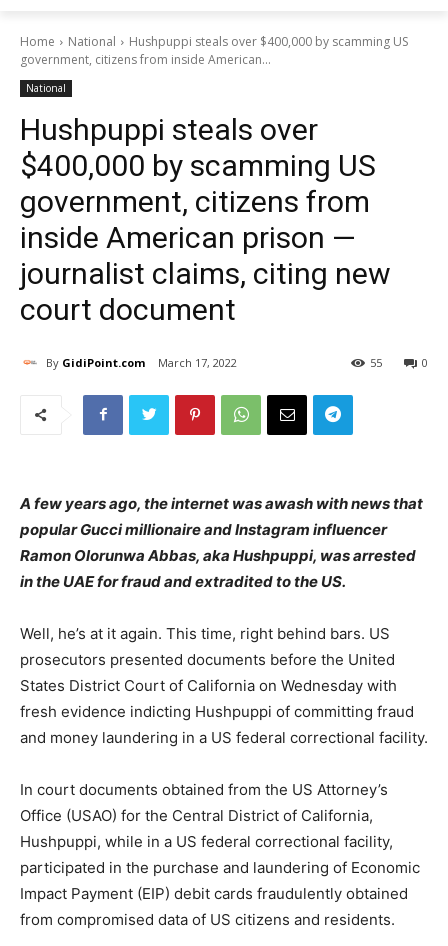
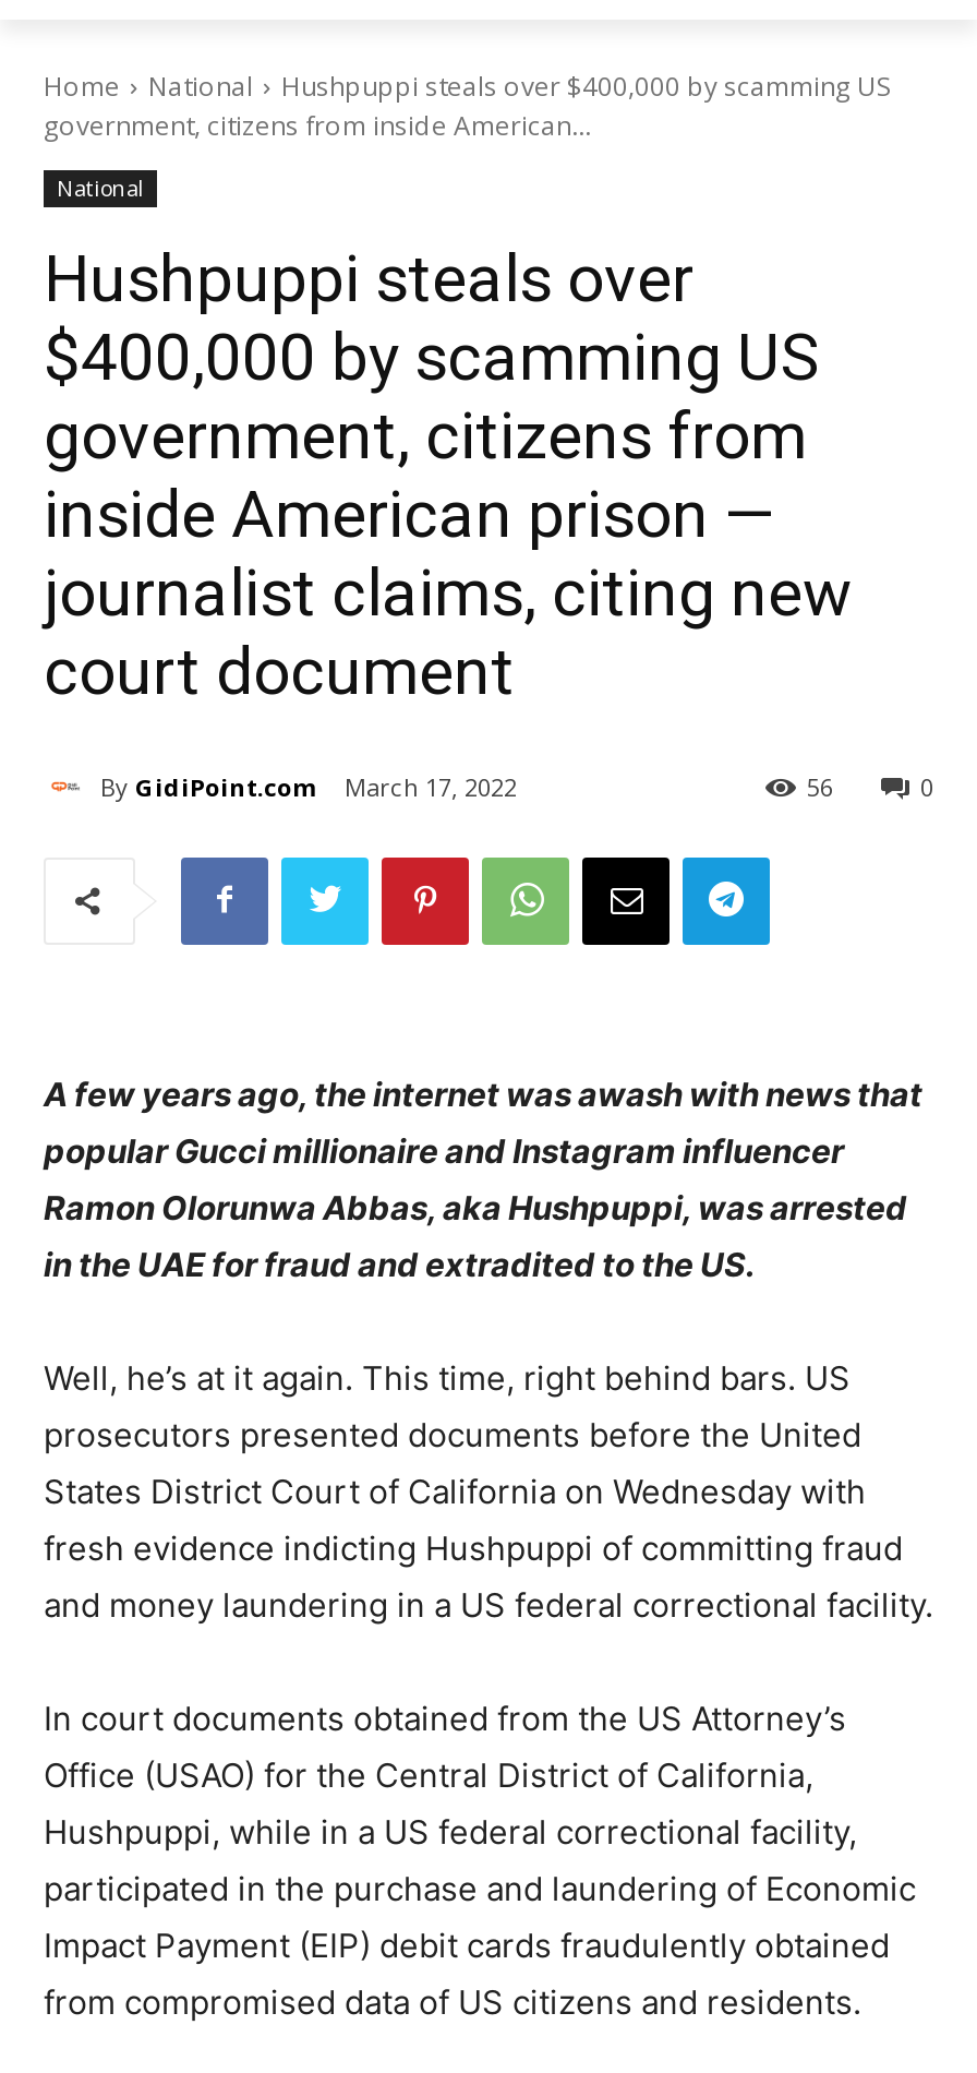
- 55
+ 56
